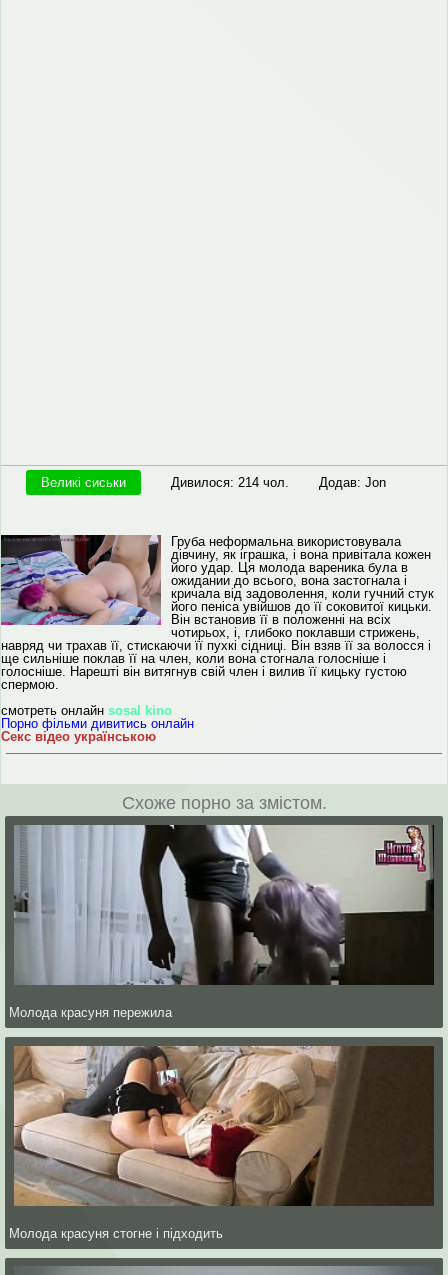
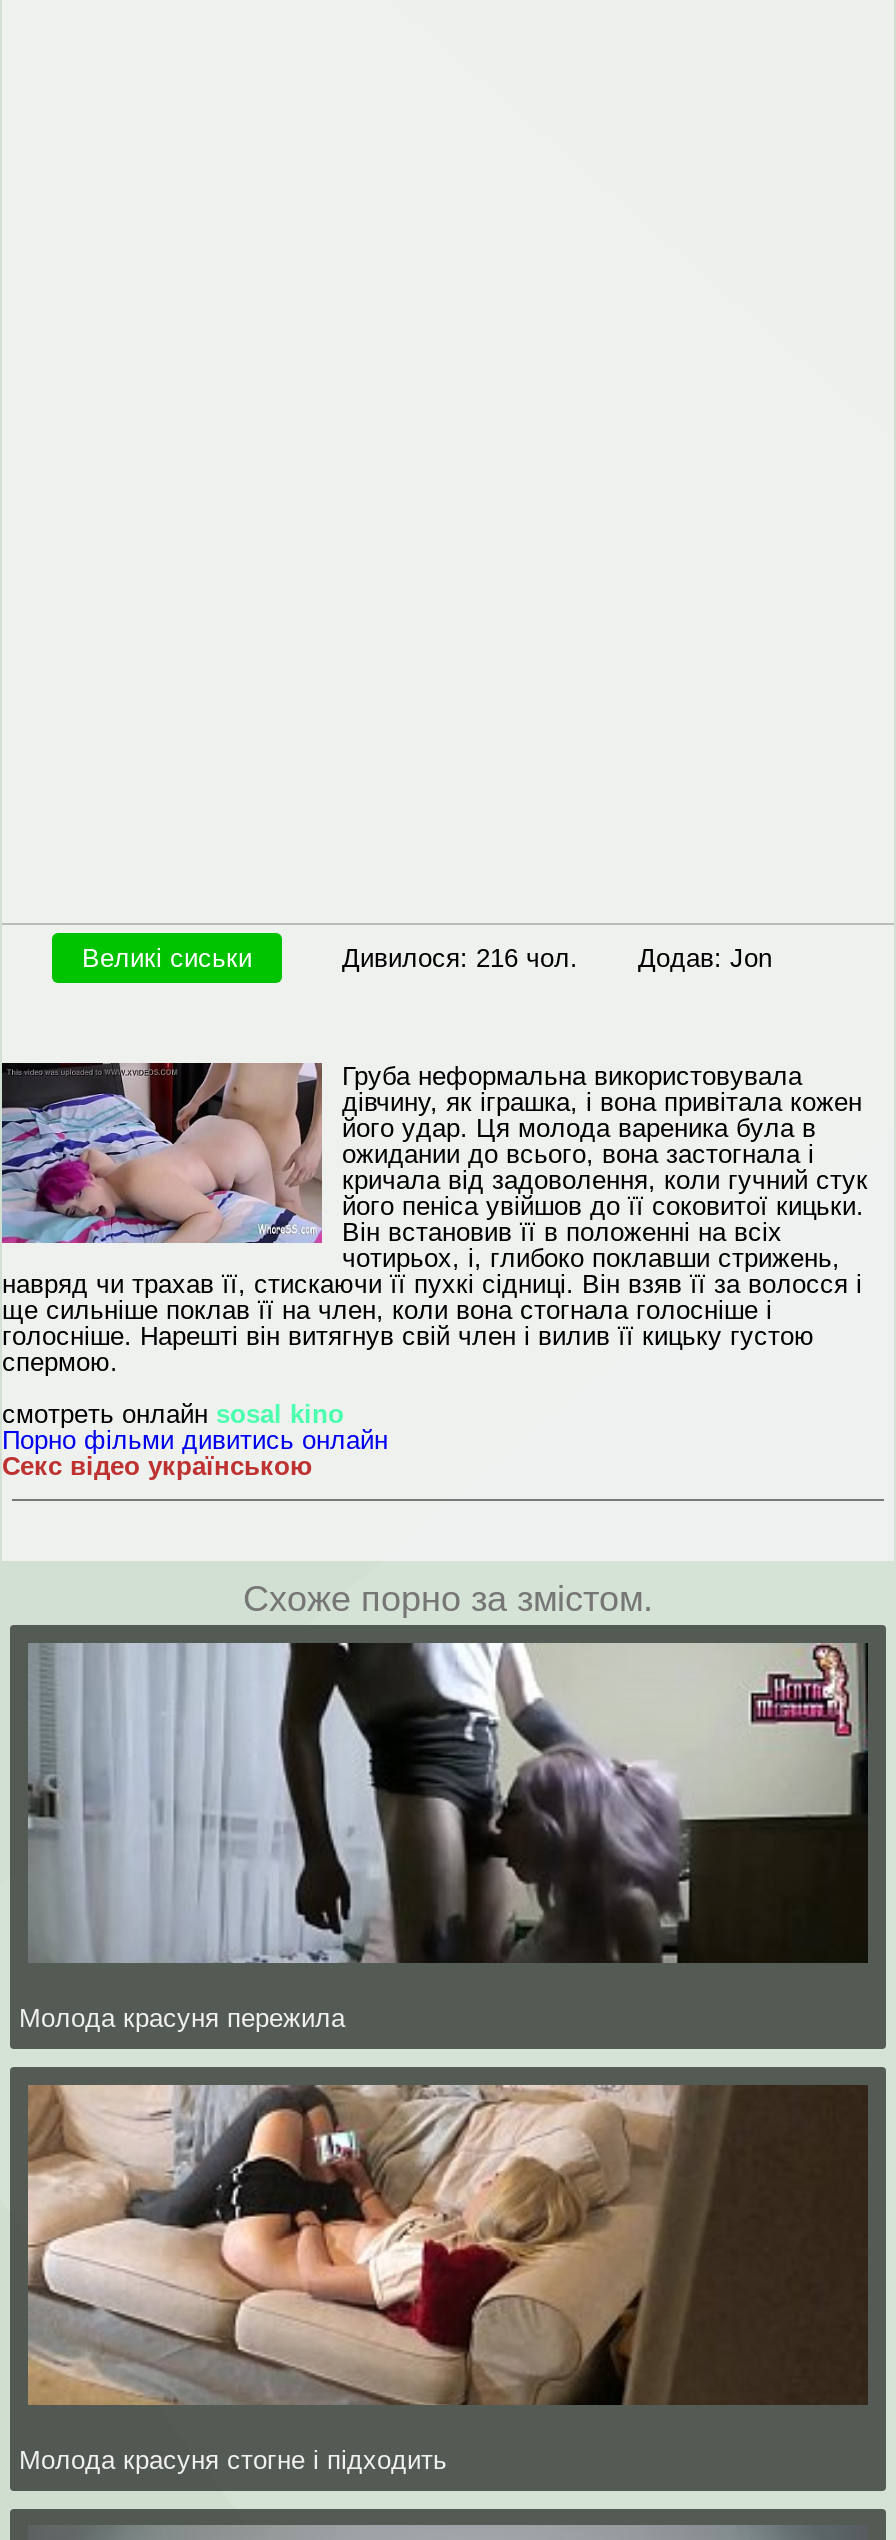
- Дивилося: 214 чол.
+ Дивилося: 216 чол.
